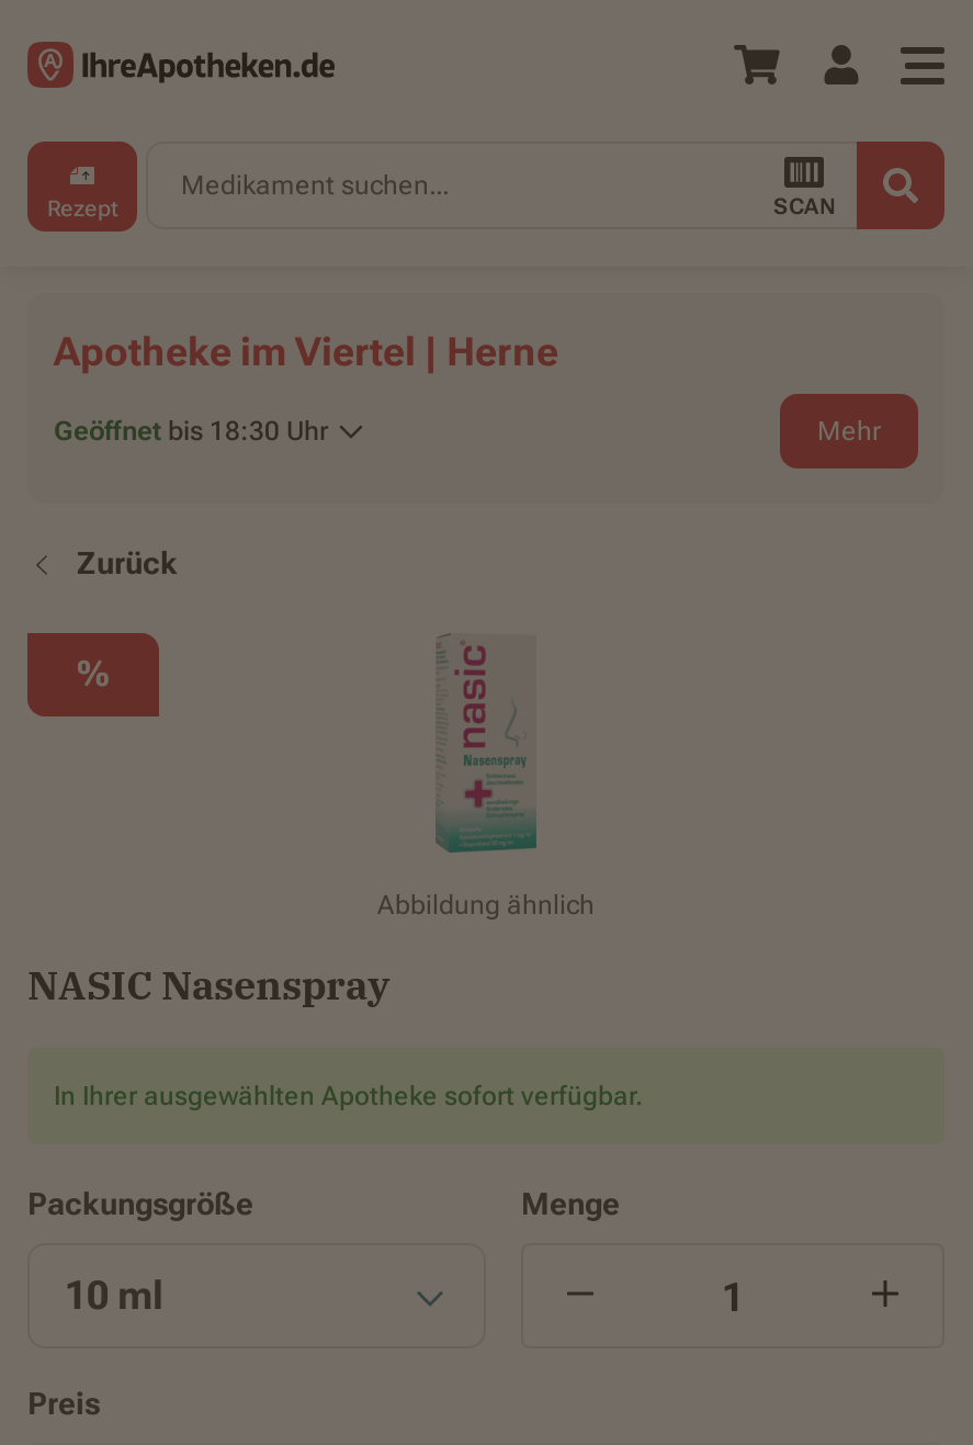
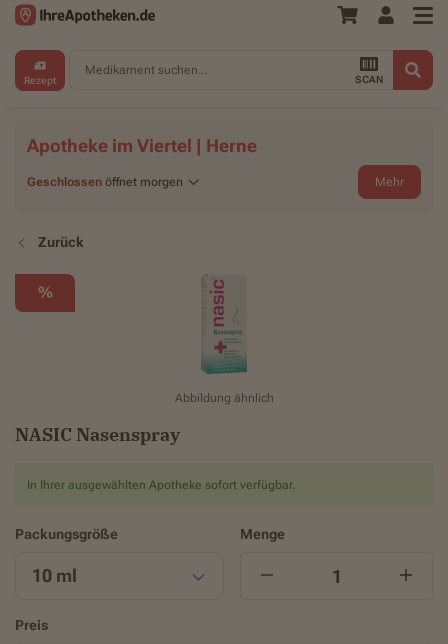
- Geöffnet bis 18:30 Uhr
+ Geschlossen öffnet morgen
